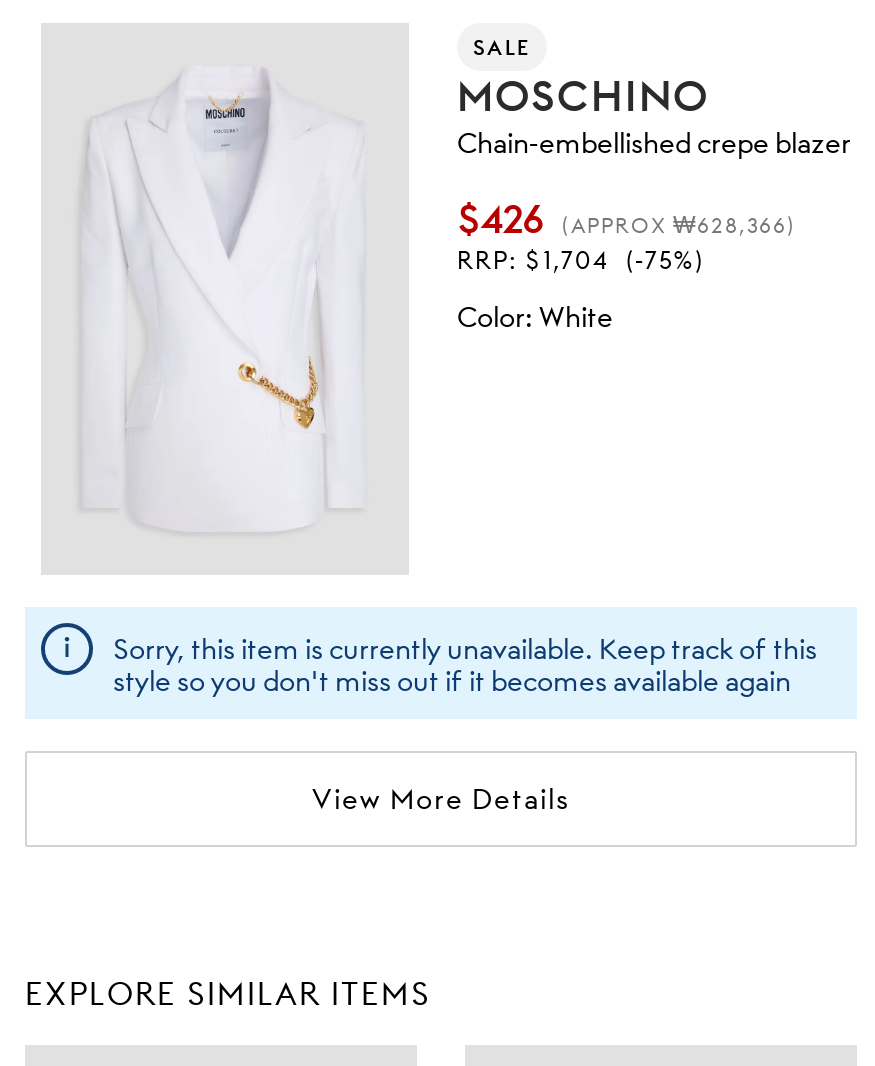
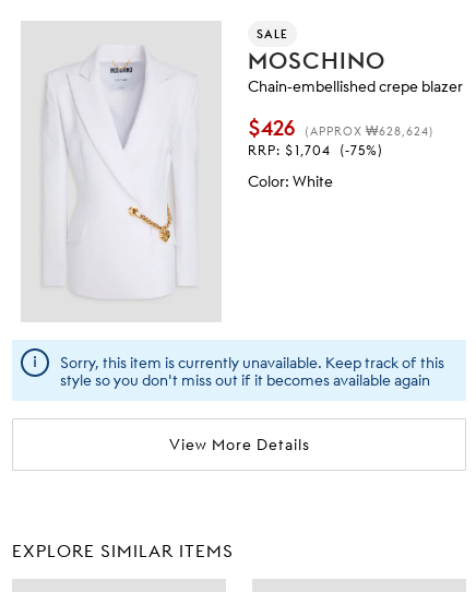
- $426 (APPROX ₩628,366)
+ $426 (APPROX ₩628,624)
